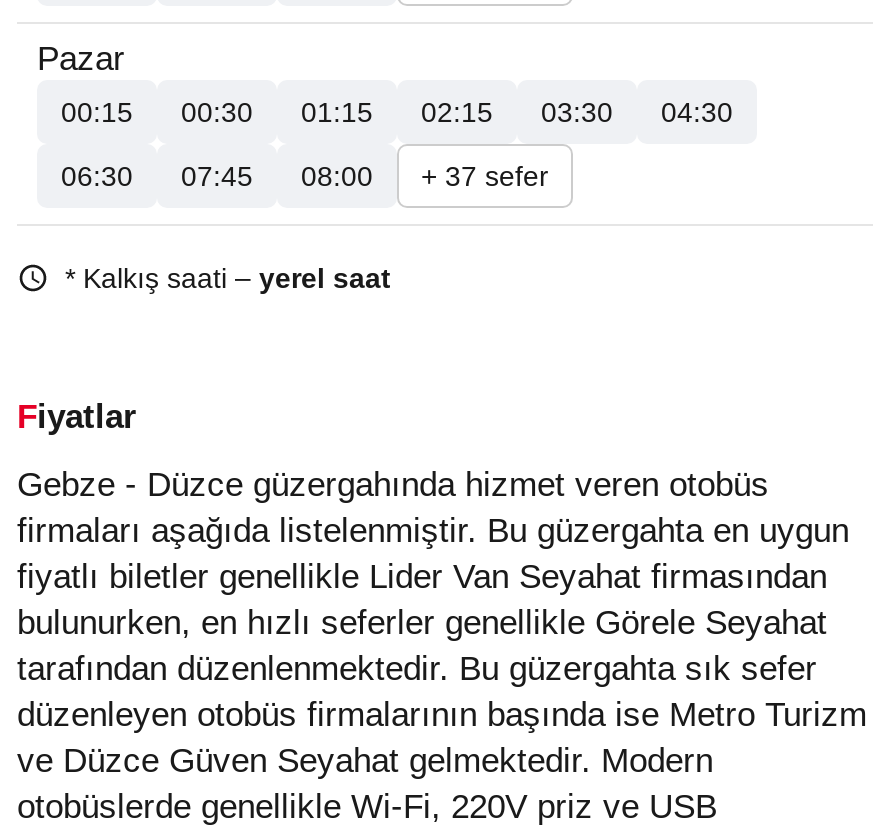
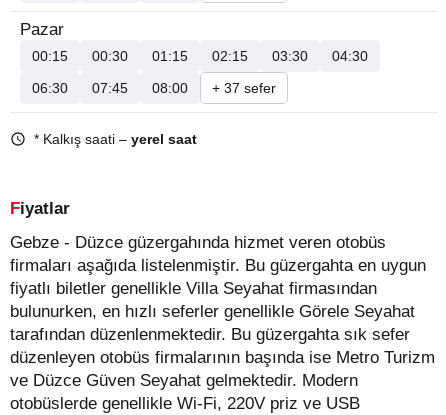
- fiyatlı biletler genellikle Lider Van Seyahat firmasından
+ fiyatlı biletler genellikle Villa Seyahat firmasından
